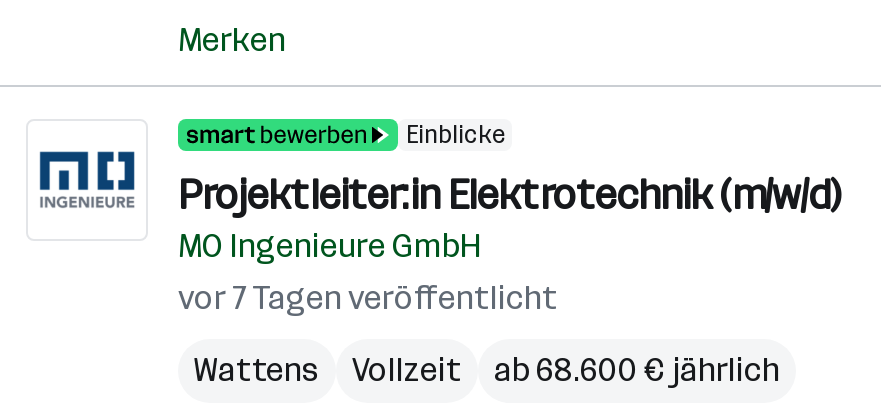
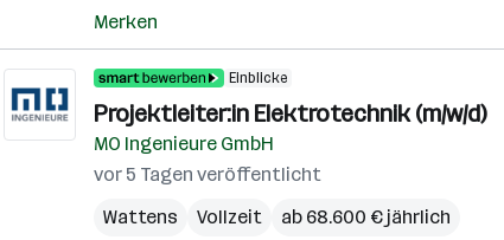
- vor 7 Tagen veröffentlicht
+ vor 5 Tagen veröffentlicht
